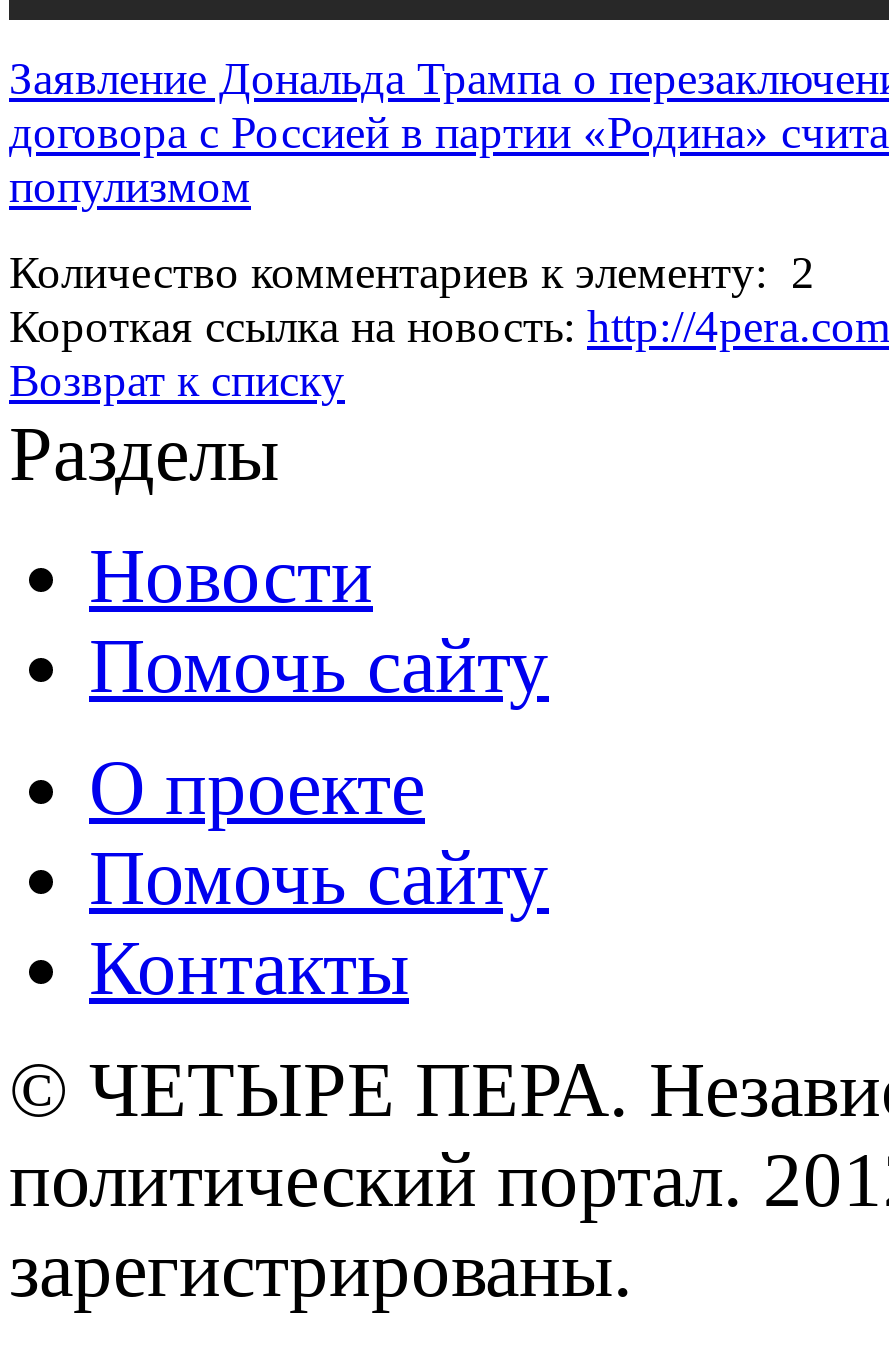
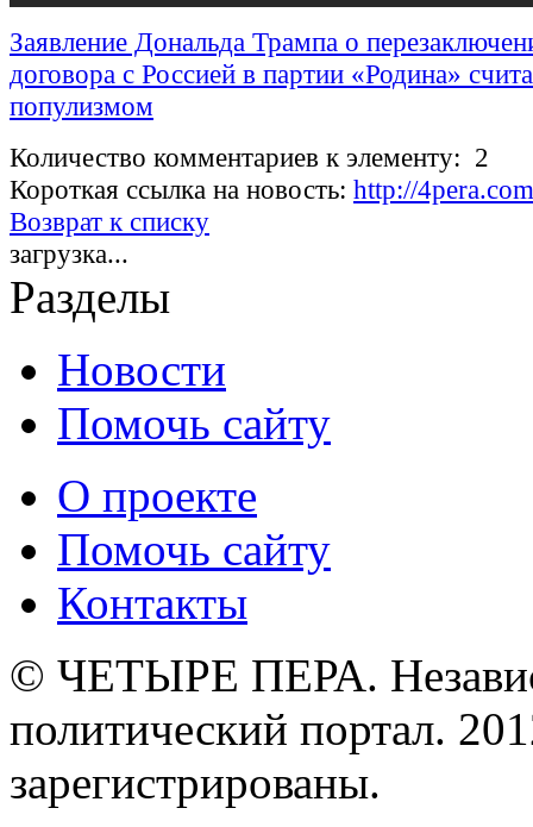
+ загрузка...
